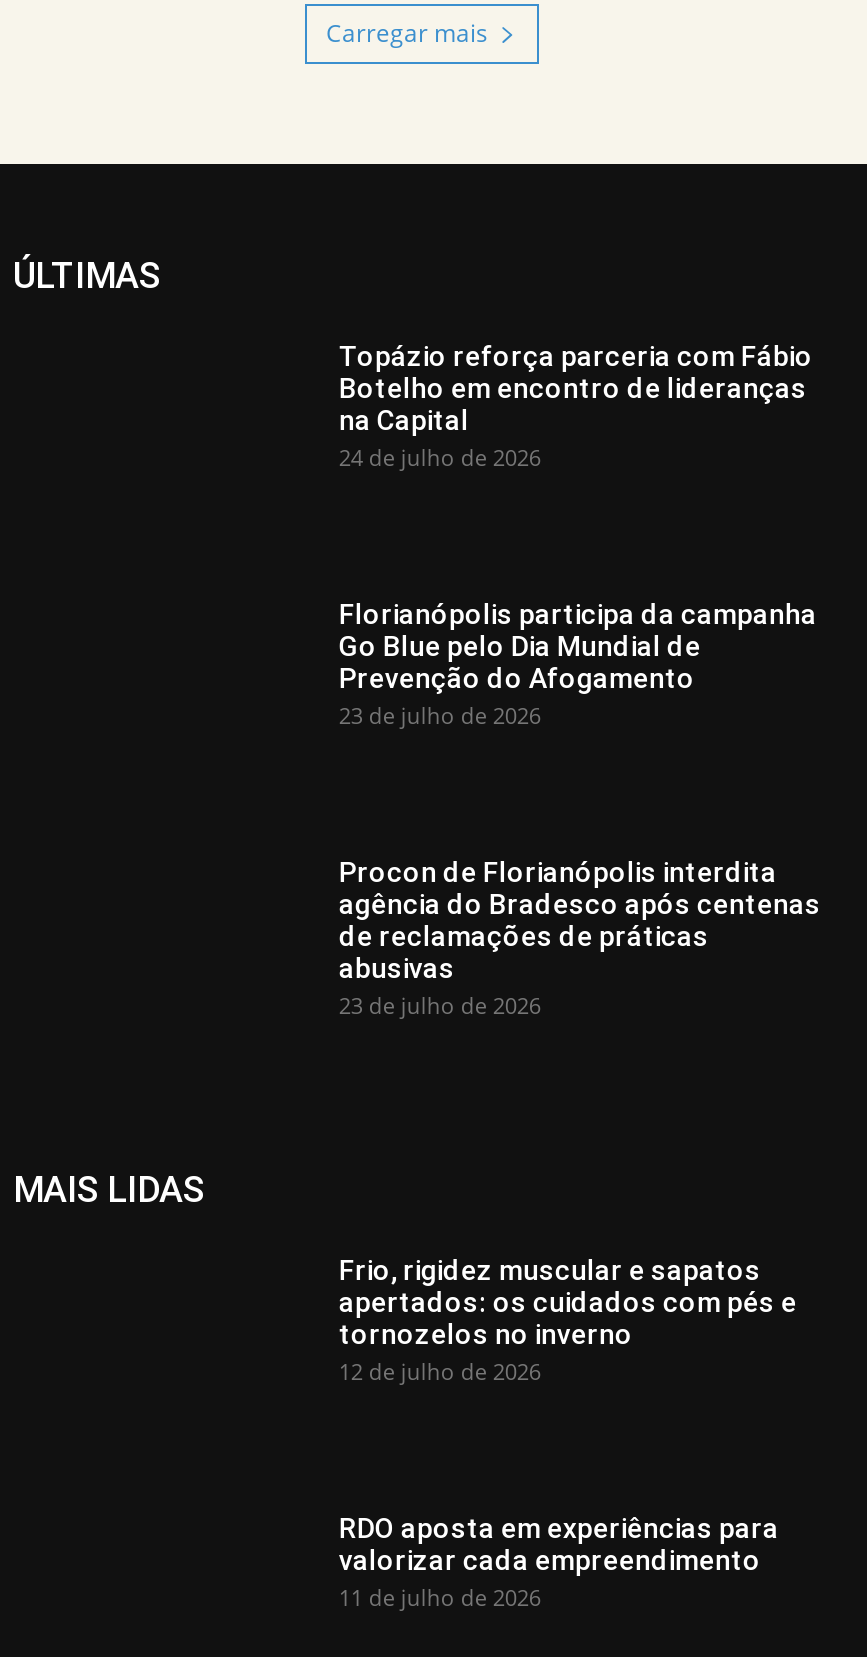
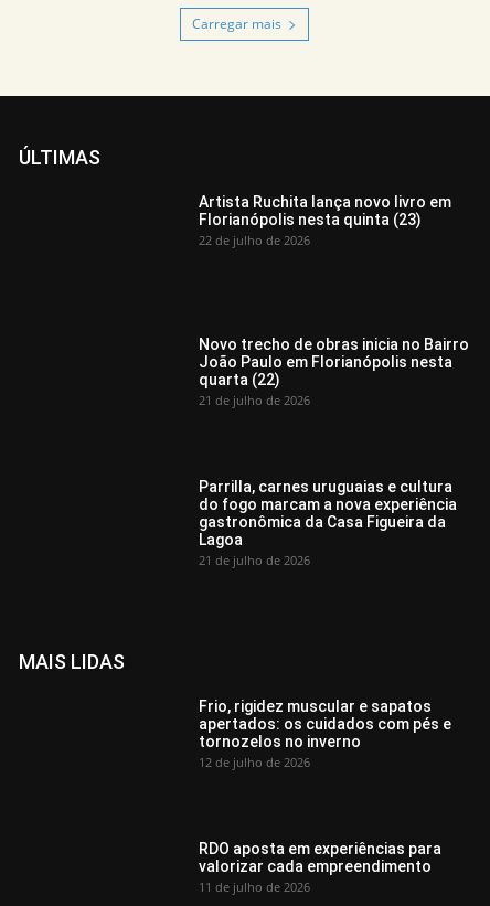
- Topázio reforça parceria com Fábio
- Botelho em encontro de lideranças
- na Capital
- 24 de julho de 2026
+ Artista Ruchita lança novo livro em
+ Florianópolis nesta quinta (23)
+ 22 de julho de 2026

- Florianópolis participa da campanha
- Go Blue pelo Dia Mundial de
- Prevenção do Afogamento
- 23 de julho de 2026
+ Novo trecho de obras inicia no Bairro
+ João Paulo em Florianópolis nesta
+ quarta (22)
+ 21 de julho de 2026

- Procon de Florianópolis interdita
- agência do Bradesco após centenas
- de reclamações de práticas
- abusivas
- 23 de julho de 2026
+ Parrilla, carnes uruguaias e cultura
+ do fogo marcam a nova experiência
+ gastronômica da Casa Figueira da
+ Lagoa
+ 21 de julho de 2026
